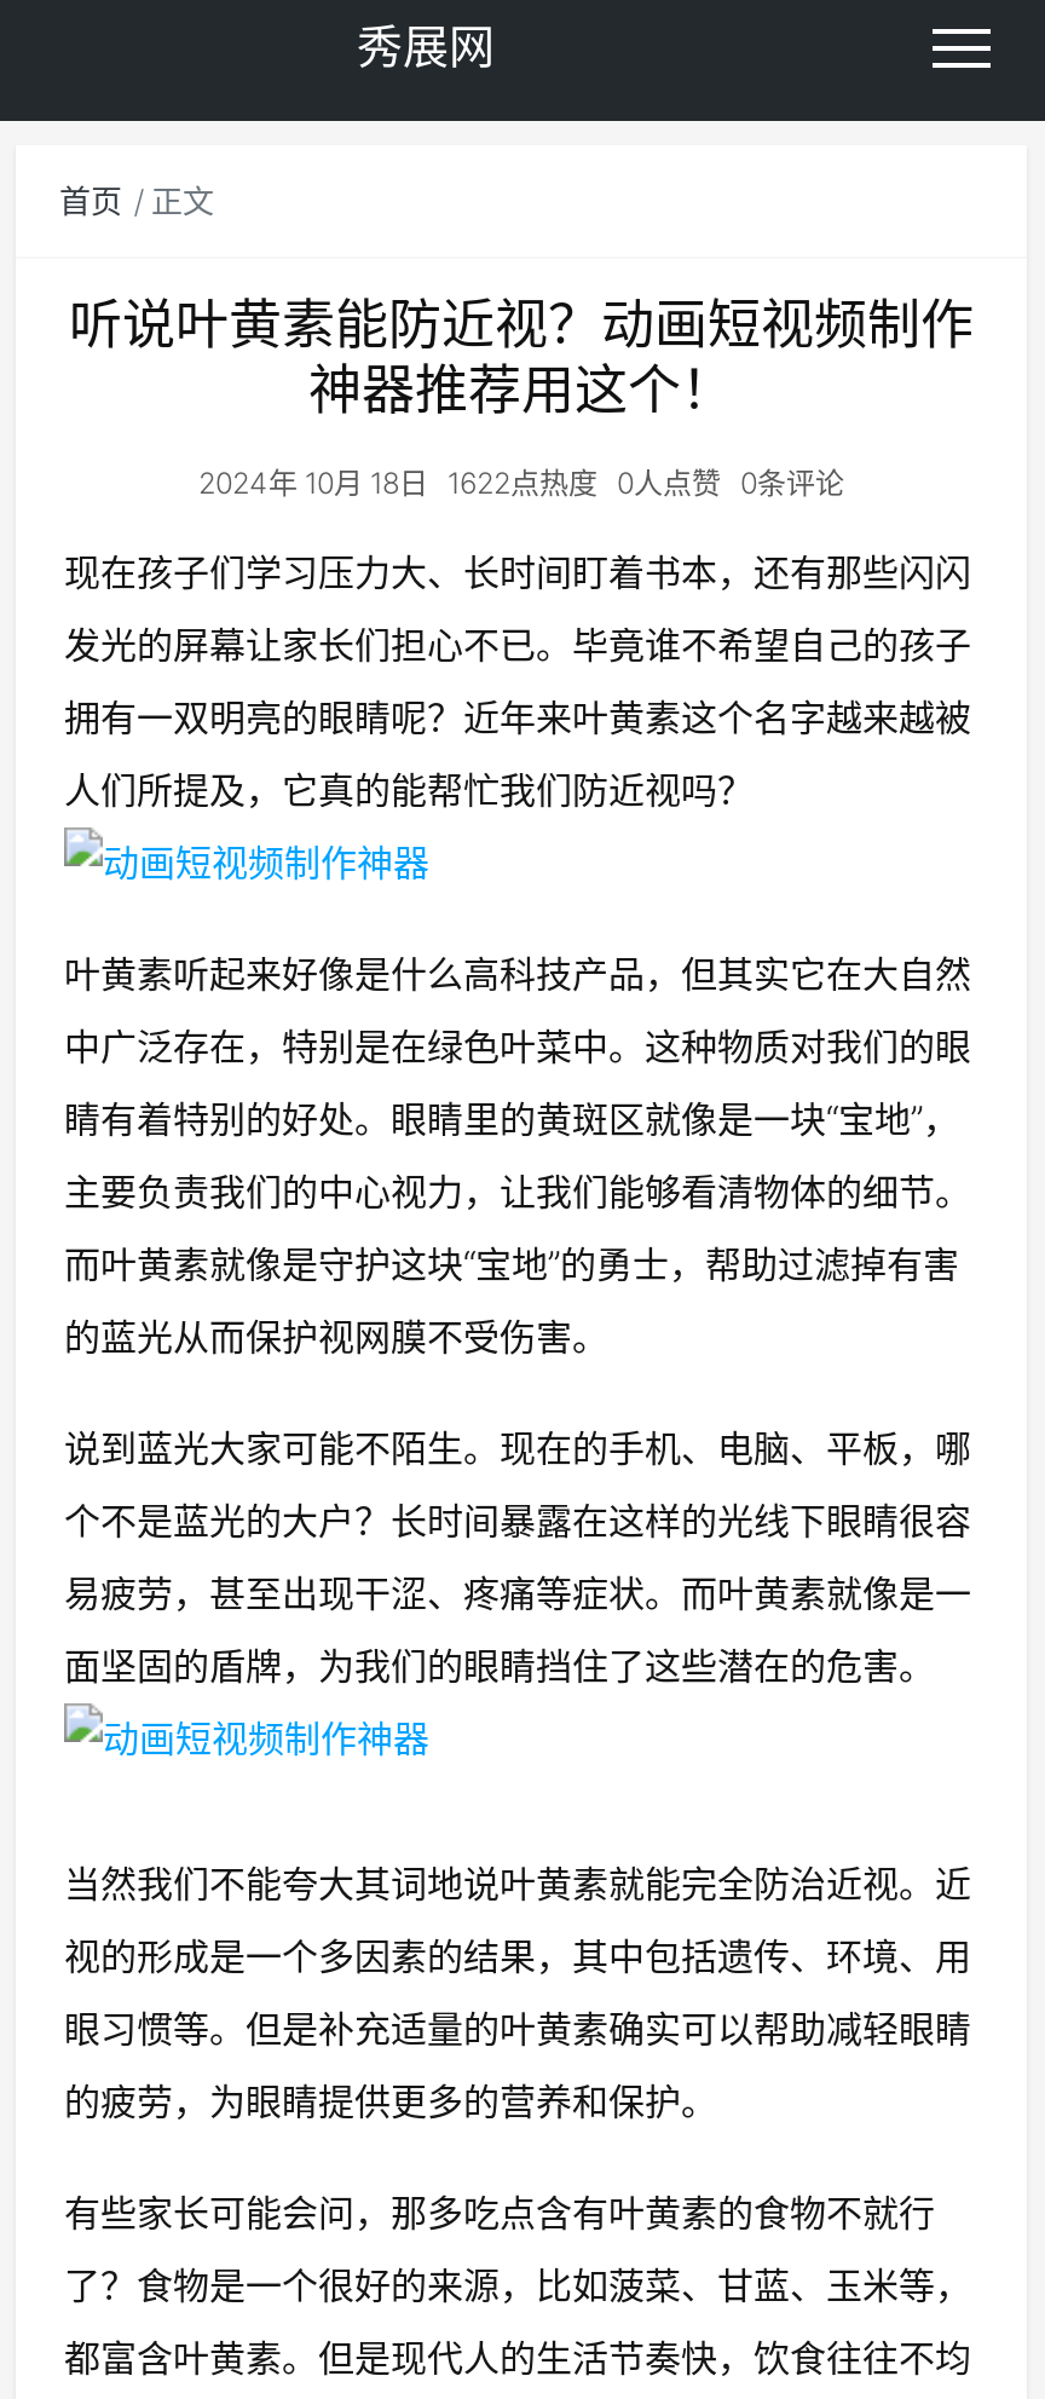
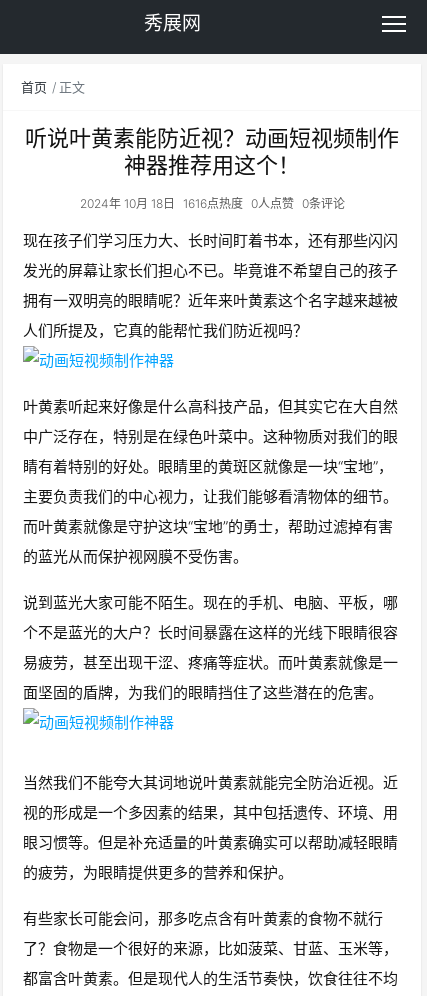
- 2024年 10月 18日 1622点热度 0人点赞 0条评论
+ 2024年 10月 18日 1616点热度 0人点赞 0条评论
